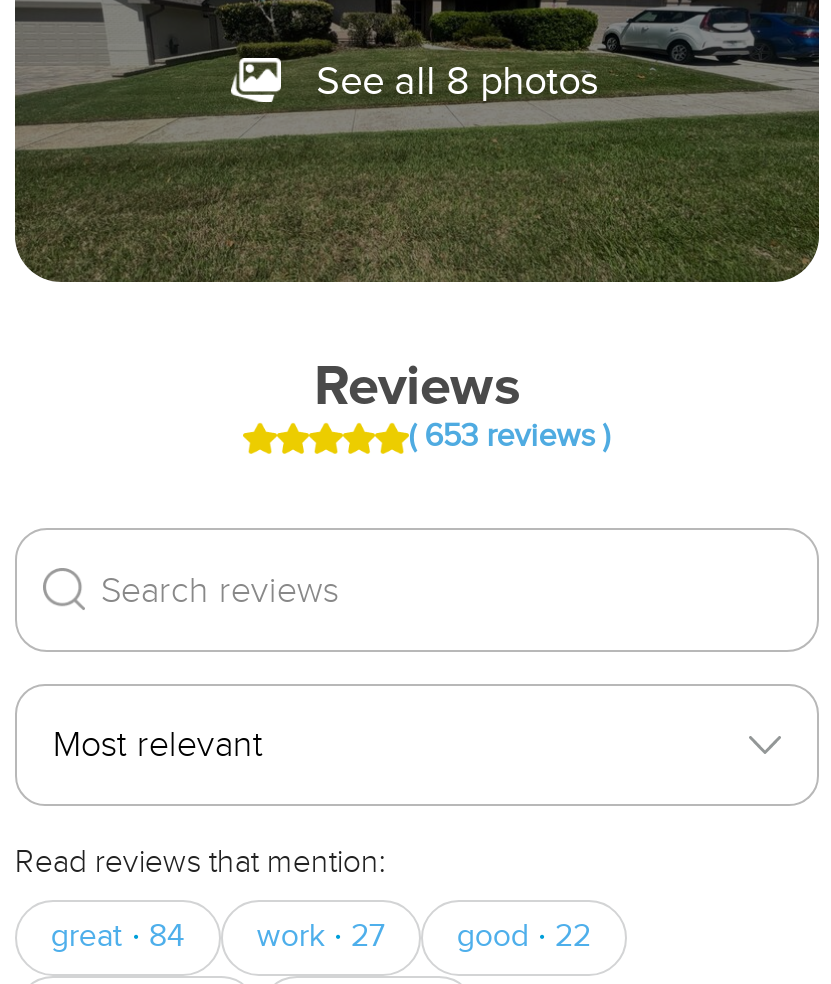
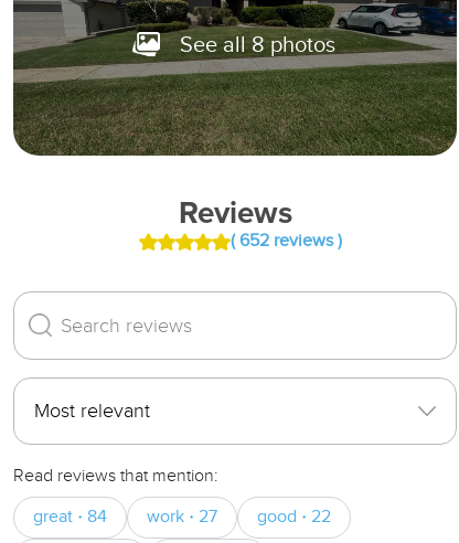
- ( 653 reviews )
+ ( 652 reviews )
